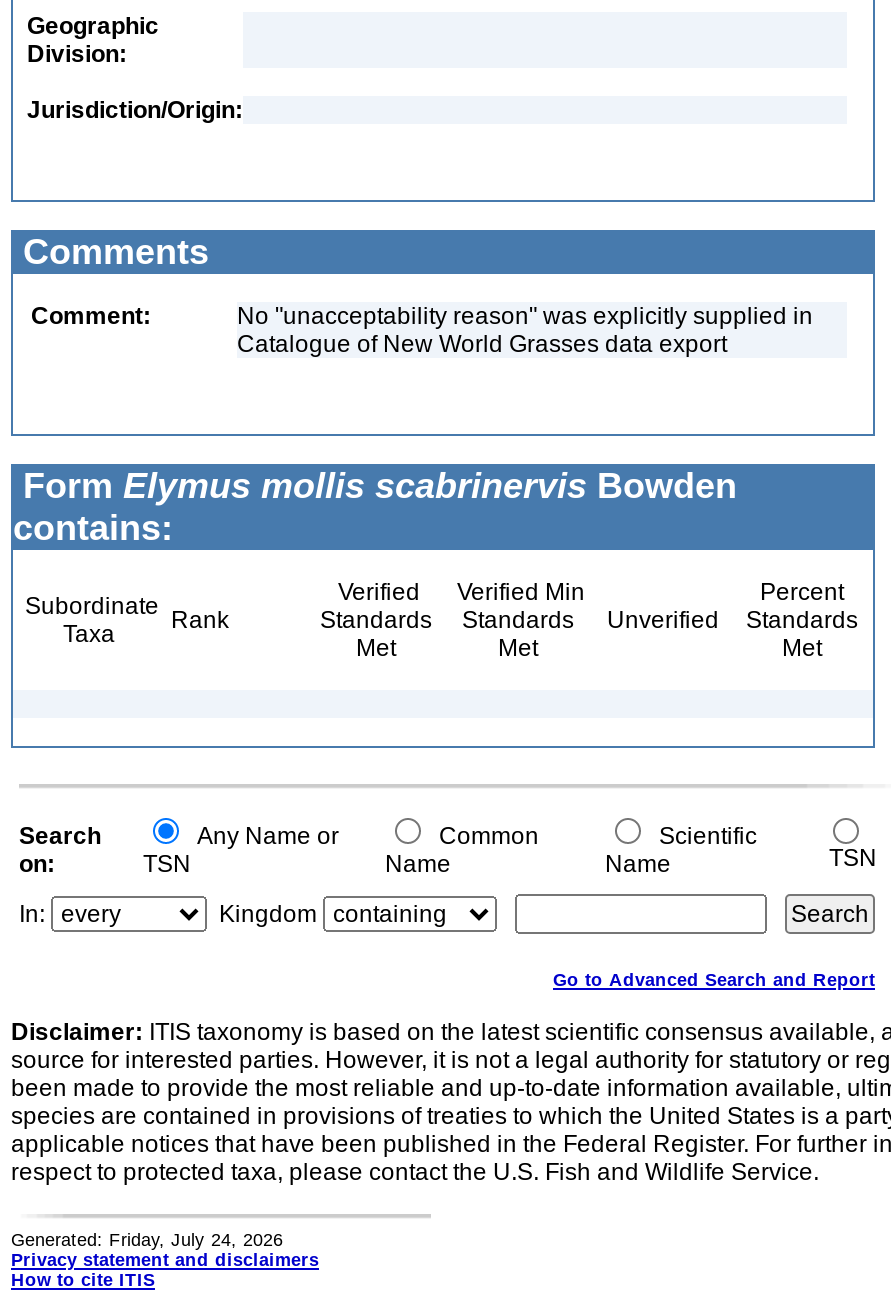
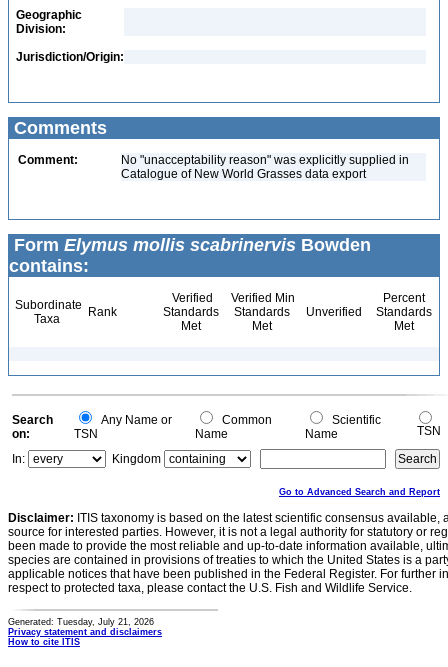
- Generated: Friday, July 24, 2026
+ Generated: Tuesday, July 21, 2026
